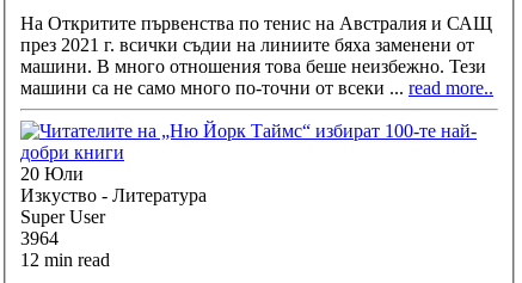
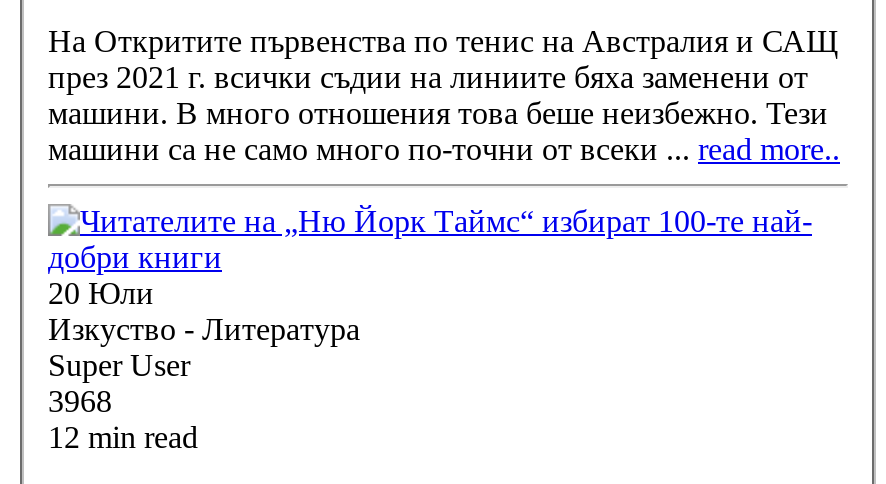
- 3964
+ 3968
